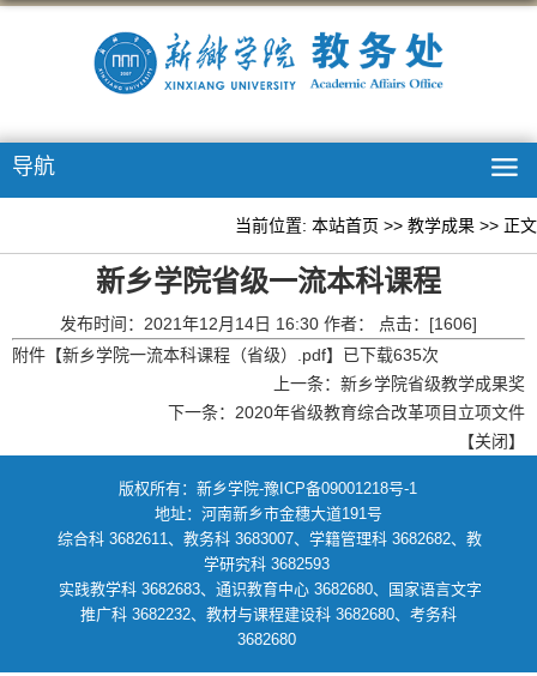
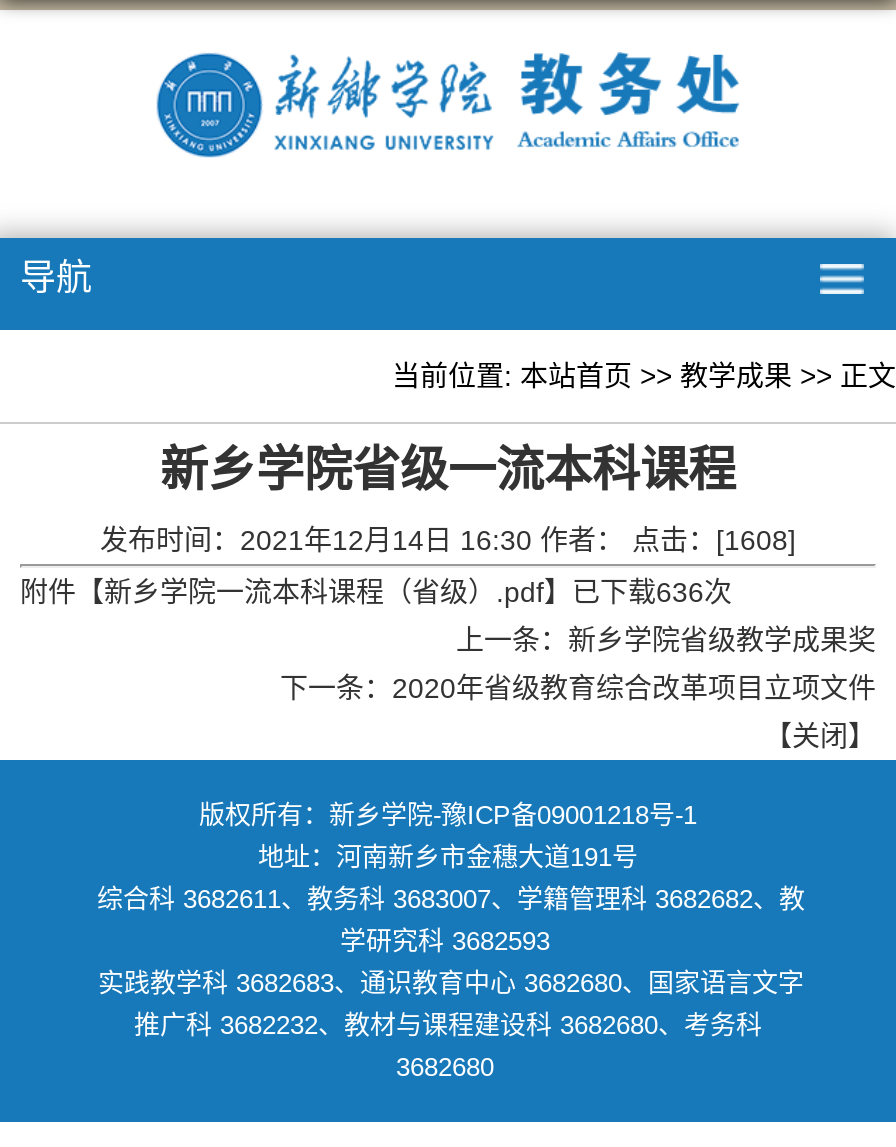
- 发布时间：2021年12月14日 16:30 作者： 点击：[1606]
+ 发布时间：2021年12月14日 16:30 作者： 点击：[1608]

- 附件【新乡学院一流本科课程（省级）.pdf】已下载635次
+ 附件【新乡学院一流本科课程（省级）.pdf】已下载636次
